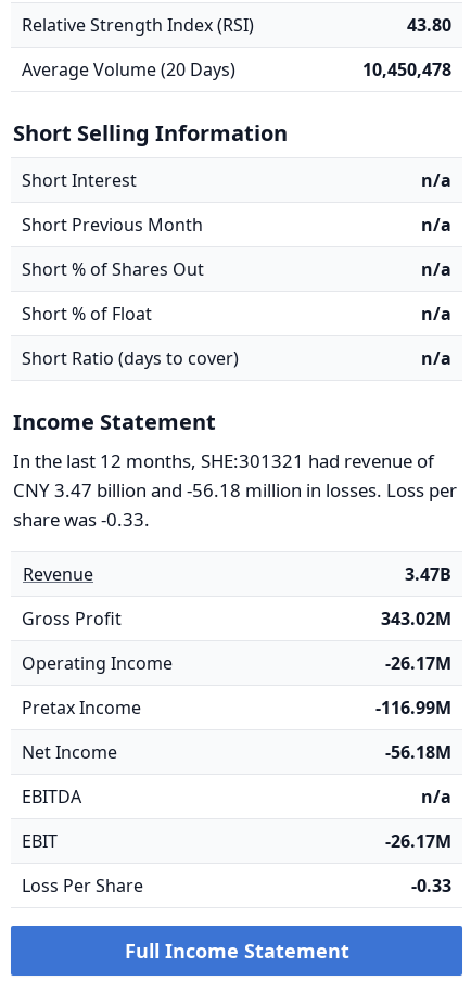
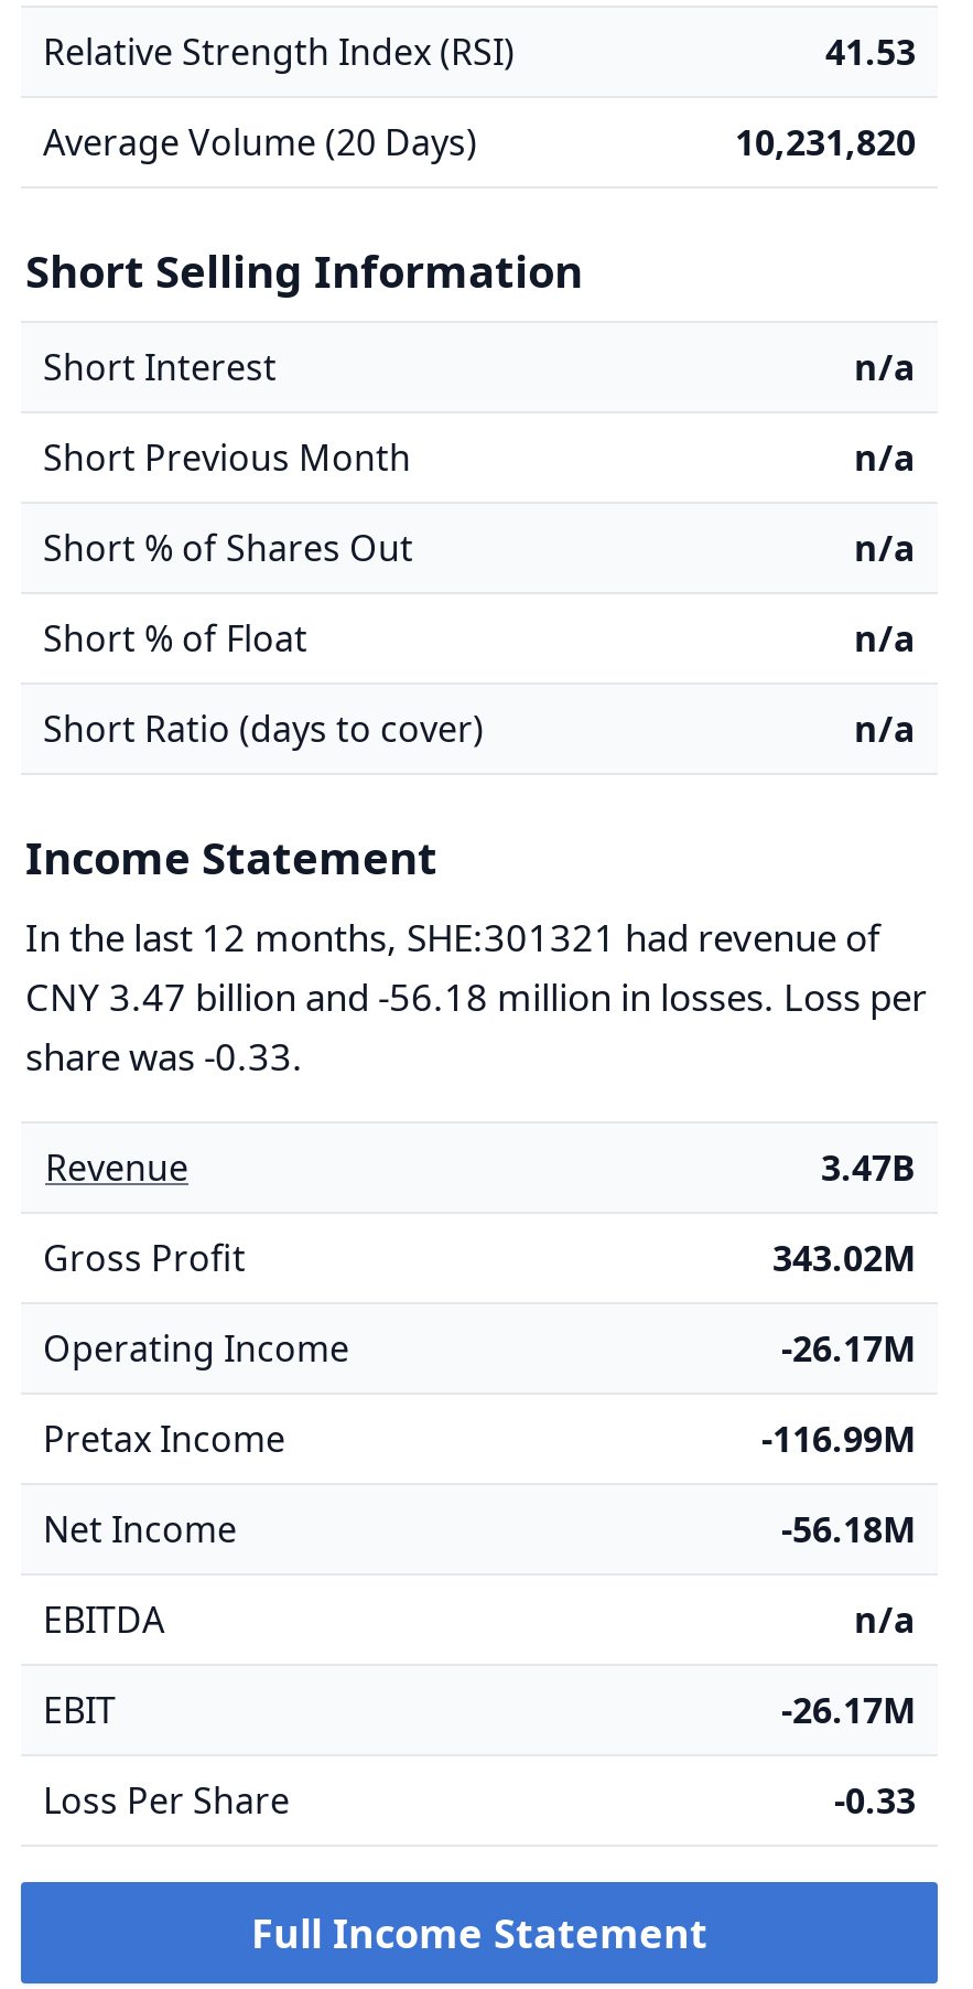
- 43.80
+ 41.53

- 10,450,478
+ 10,231,820
